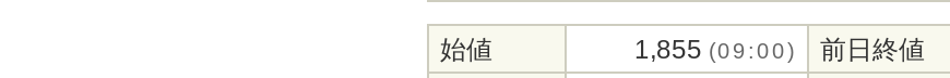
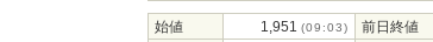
- 1,855 (09:00) 前日終値
+ 1,951 (09:03) 前日終値
